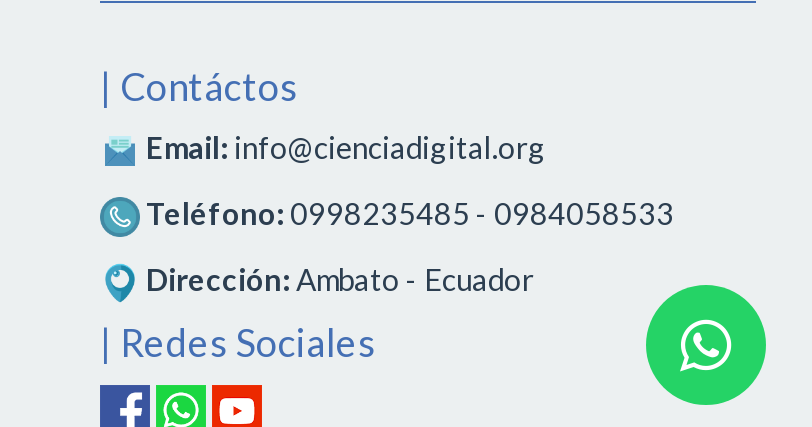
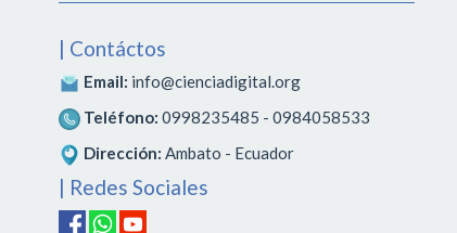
- [image]
